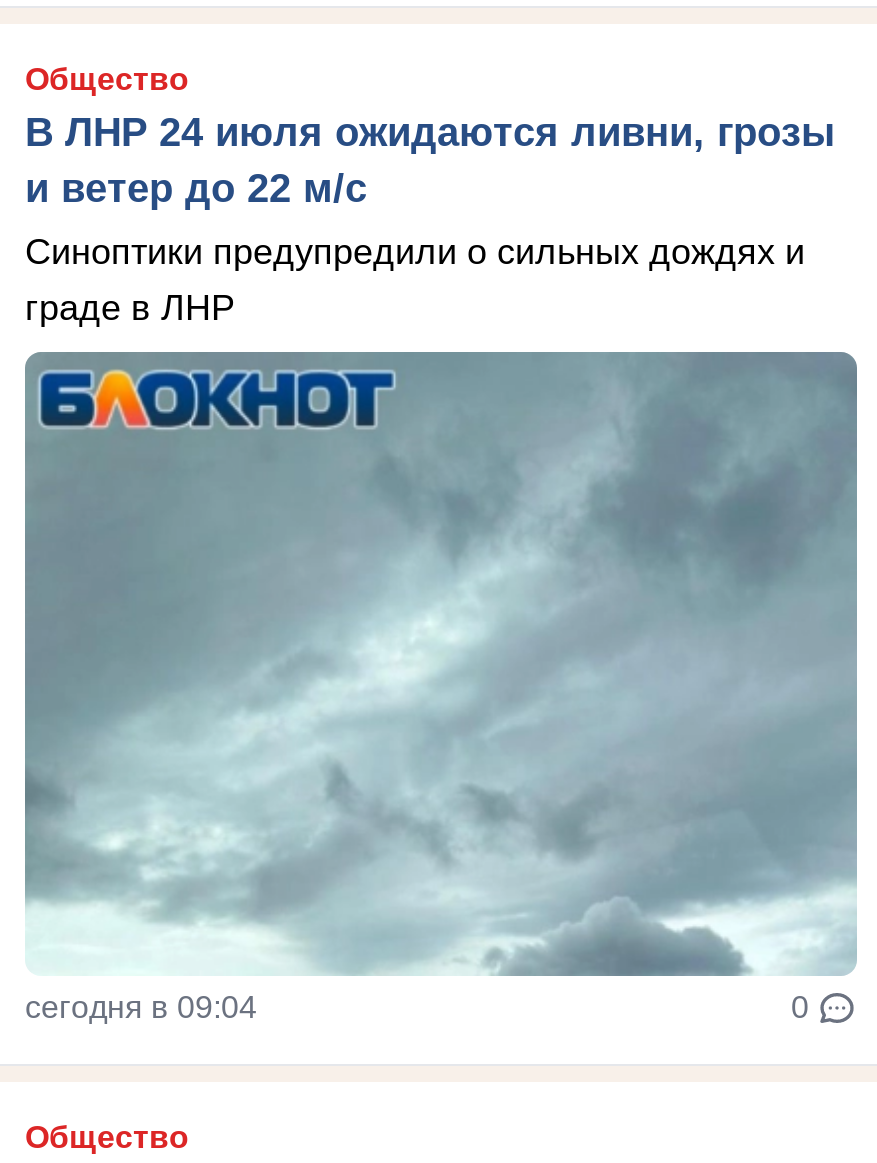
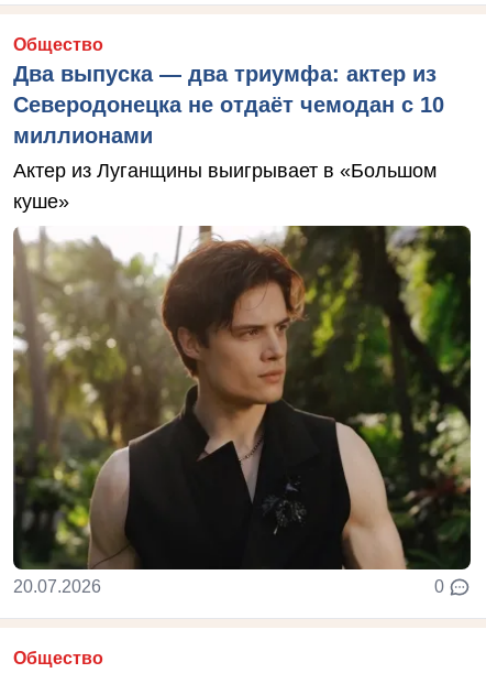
- В ЛНР 24 июля ожидаются ливни, грозы
- и ветер до 22 м/с
+ Два выпуска — два триумфа: актер из
+ Северодонецка не отдаёт чемодан с 10
+ миллионами

- Синоптики предупредили о сильных дождях и
- граде в ЛНР
+ Актер из Луганщины выигрывает в «Большом
+ куше»

- [image]
- сегодня в 09:04
+ [image]
+ 20.07.2026
